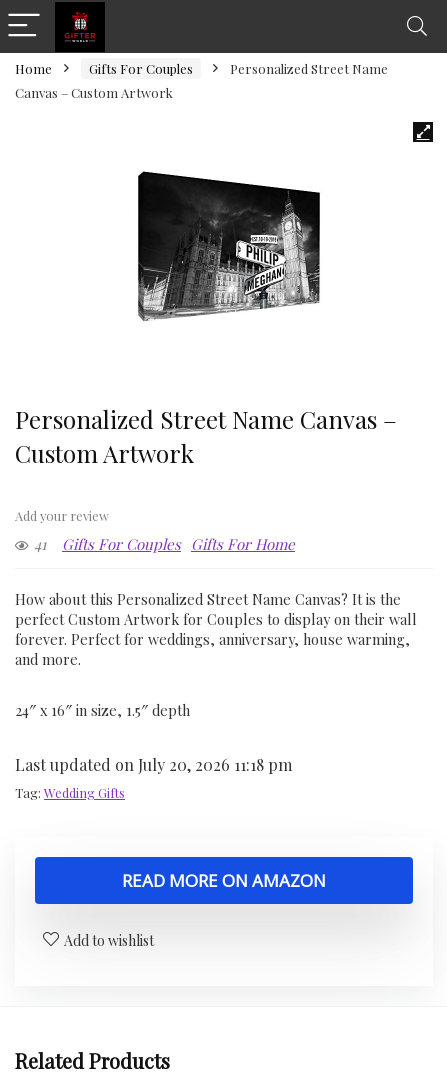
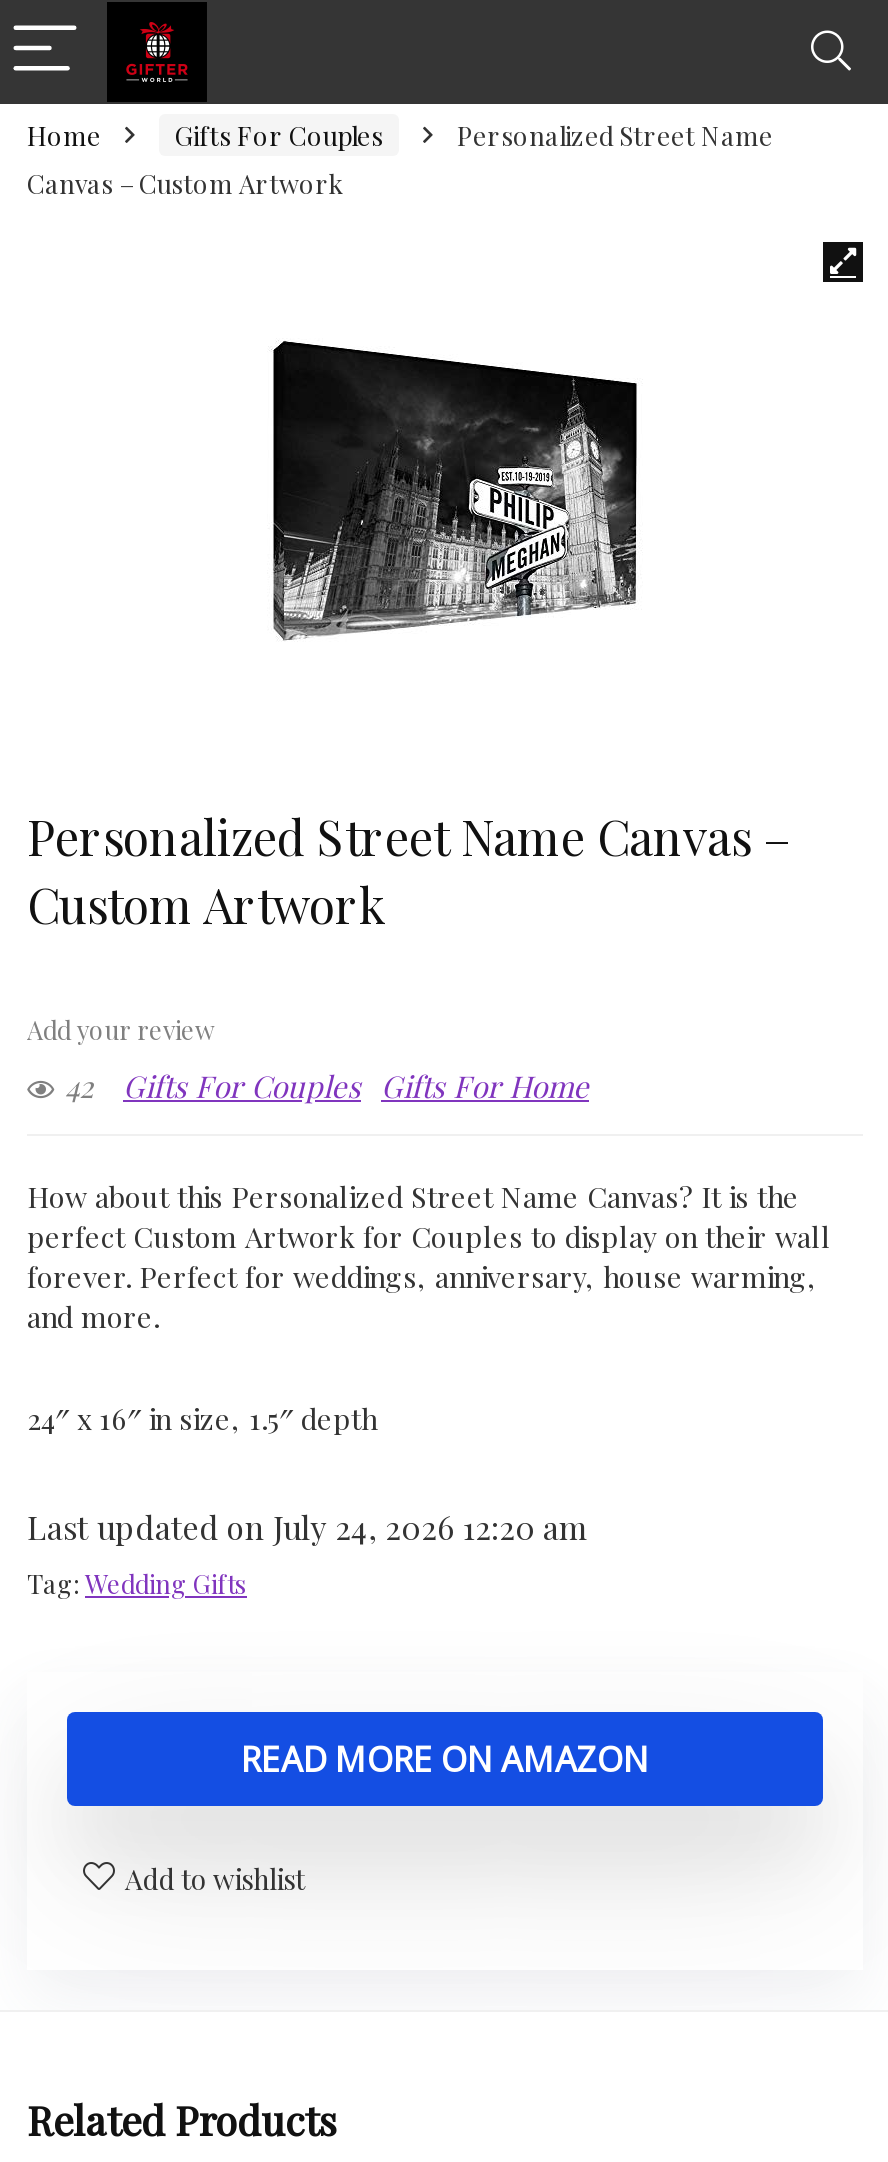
- 41 Gifts For Couples Gifts For Home
+ 42 Gifts For Couples Gifts For Home

- Last updated on July 20, 2026 11:18 pm
+ Last updated on July 24, 2026 12:20 am
